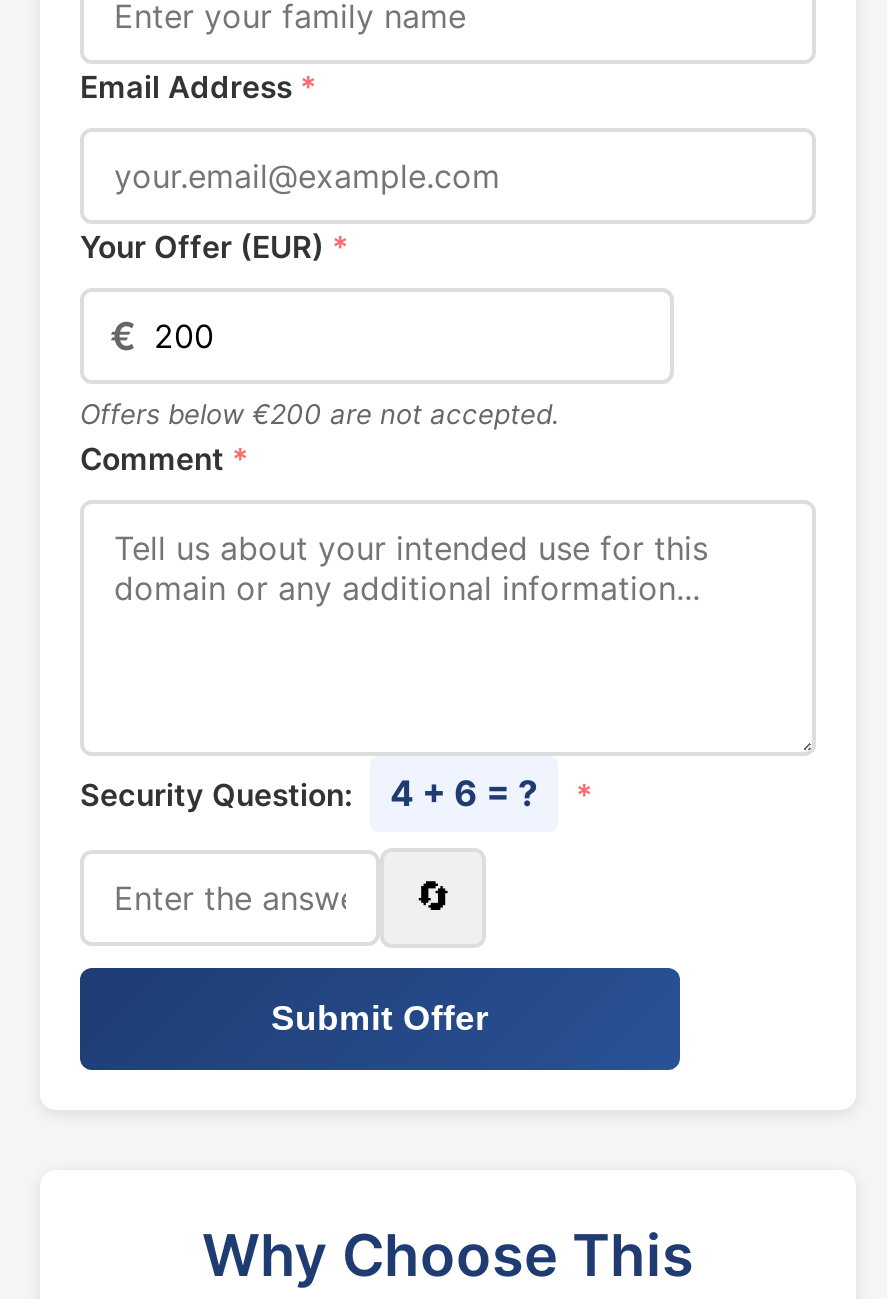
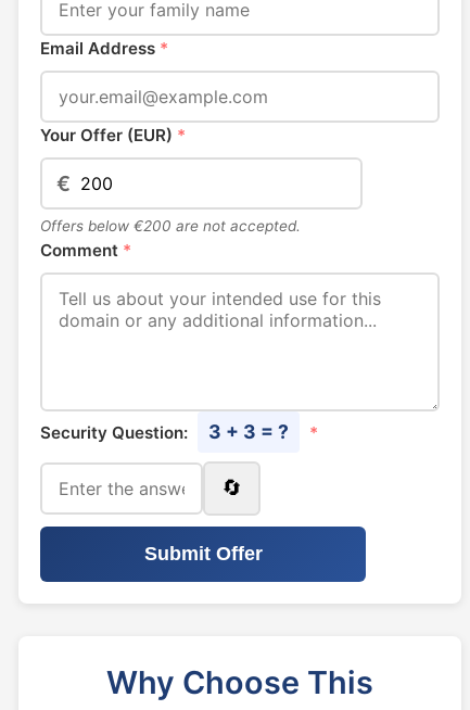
- 4 + 6 = ?
+ 3 + 3 = ?
